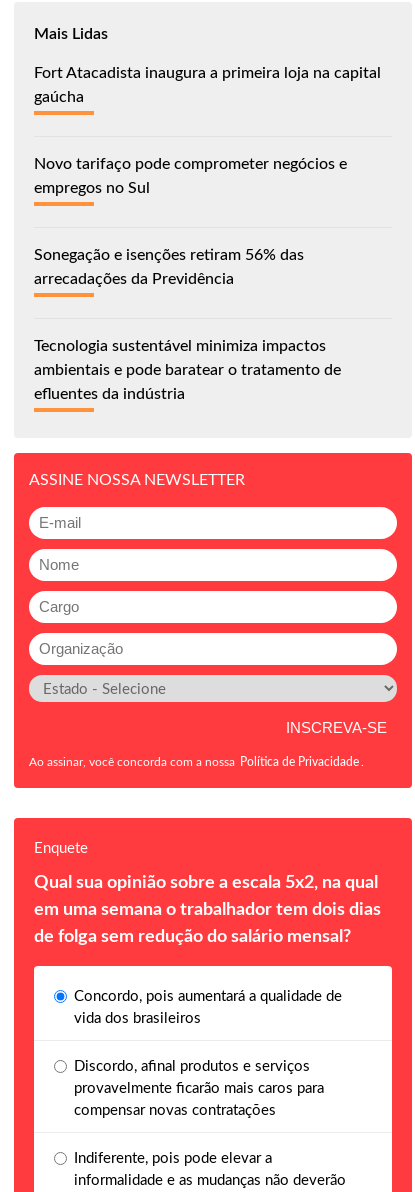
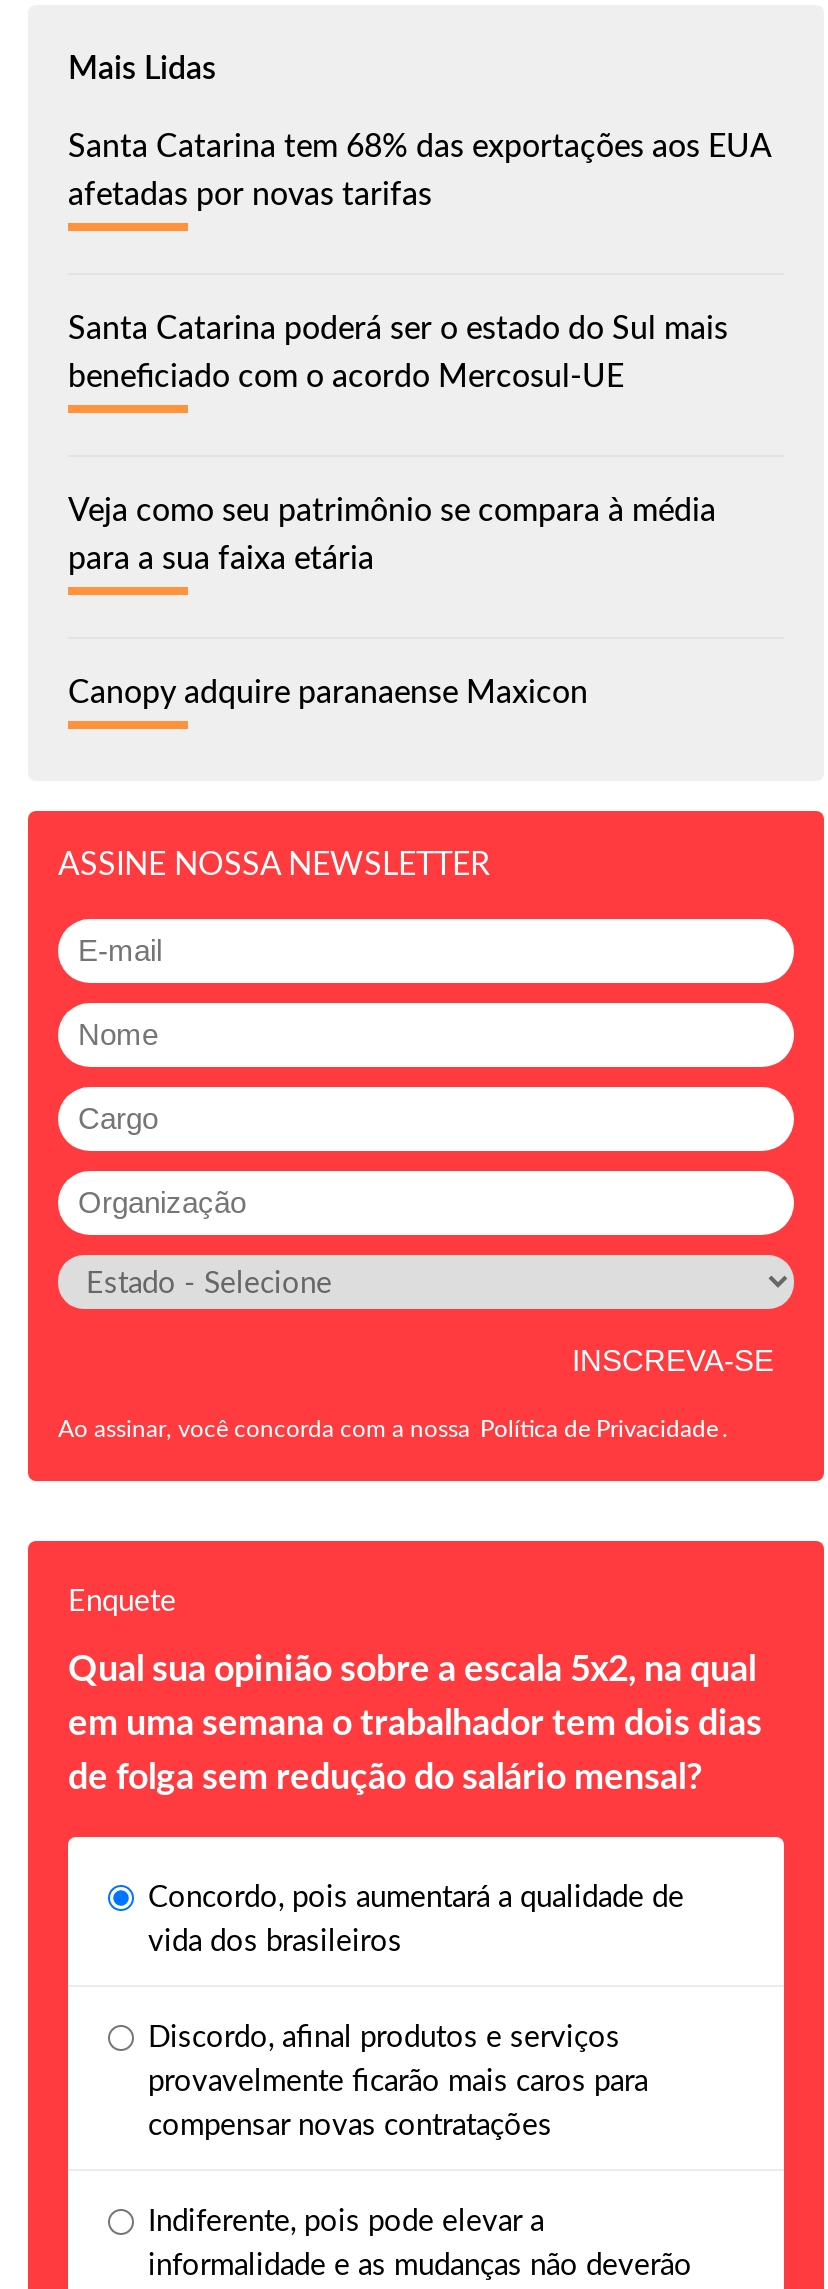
- Fort Atacadista inaugura a primeira loja na capital
- gaúcha
+ Santa Catarina tem 68% das exportações aos EUA
+ afetadas por novas tarifas

- Novo tarifaço pode comprometer negócios e
- empregos no Sul
+ Santa Catarina poderá ser o estado do Sul mais
+ beneficiado com o acordo Mercosul-UE

- Sonegação e isenções retiram 56% das
- arrecadações da Previdência
+ Veja como seu patrimônio se compara à média
+ para a sua faixa etária

- Tecnologia sustentável minimiza impactos
- ambientais e pode baratear o tratamento de
- efluentes da indústria
+ Canopy adquire paranaense Maxicon
